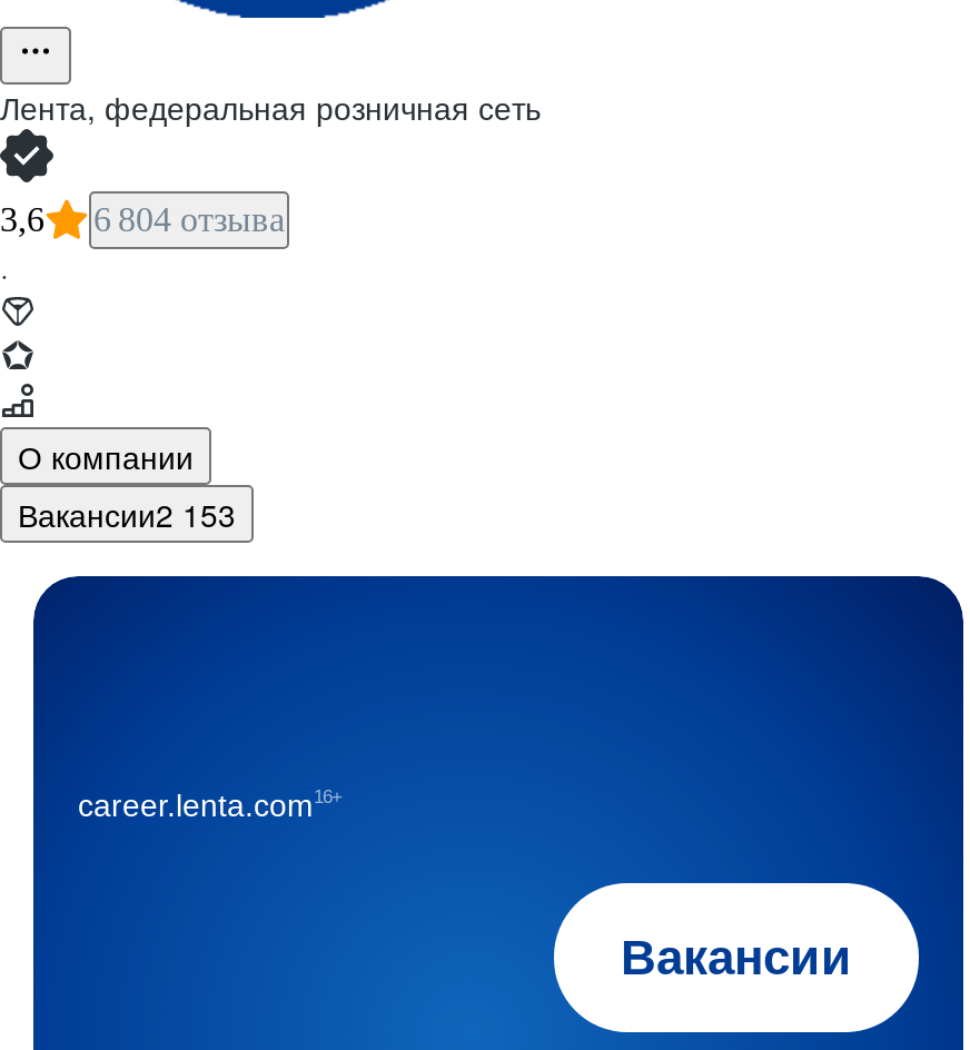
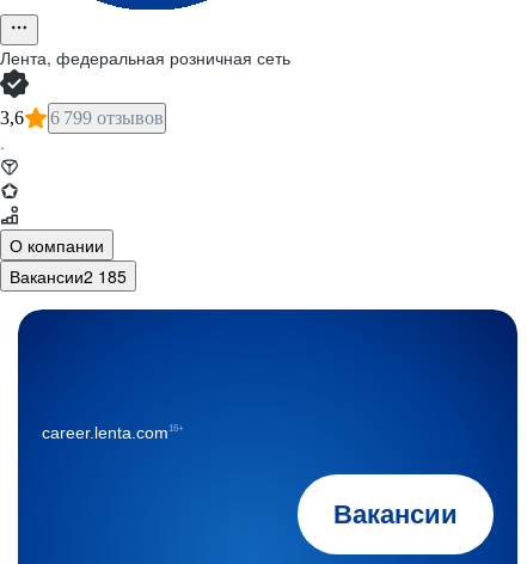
- 3,6 6 804 отзыва
+ 3,6 6 799 отзывов

- Вакансии2 153
+ Вакансии2 185
